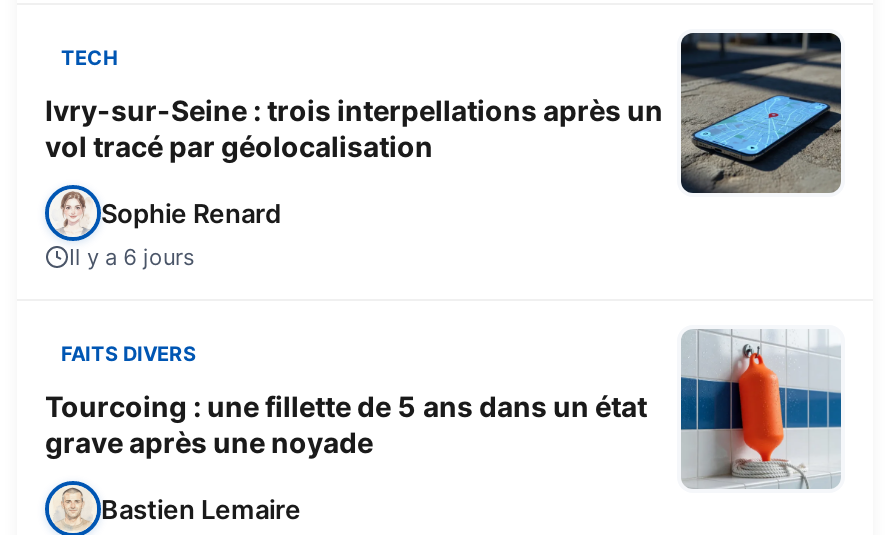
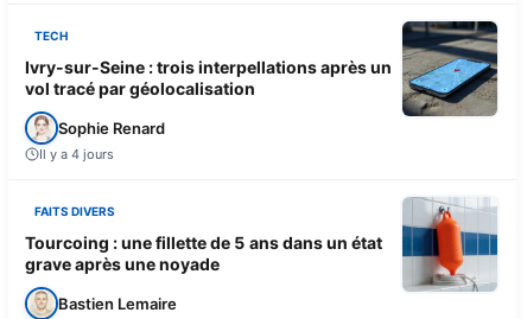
- Il y a 6 jours
+ Il y a 4 jours
